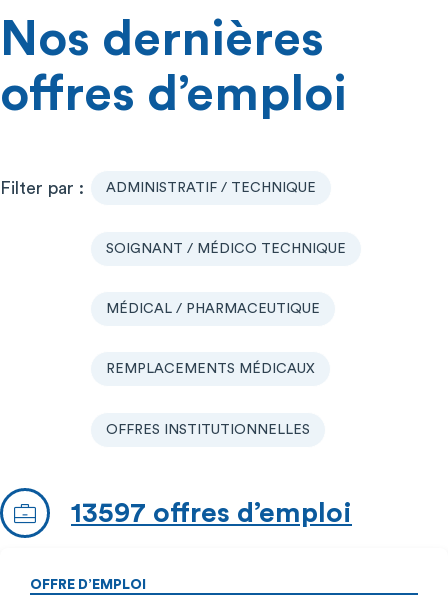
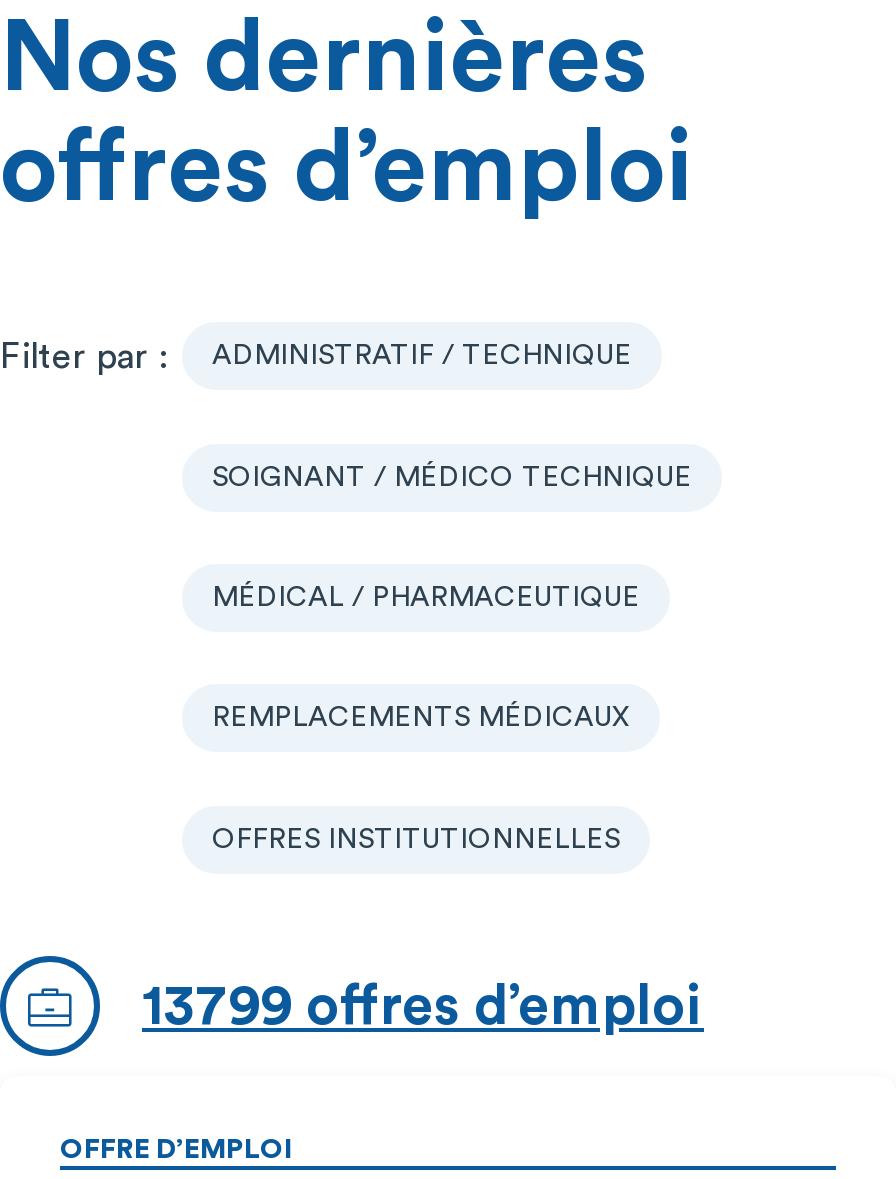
- 13597 offres d’emploi
+ 13799 offres d’emploi
